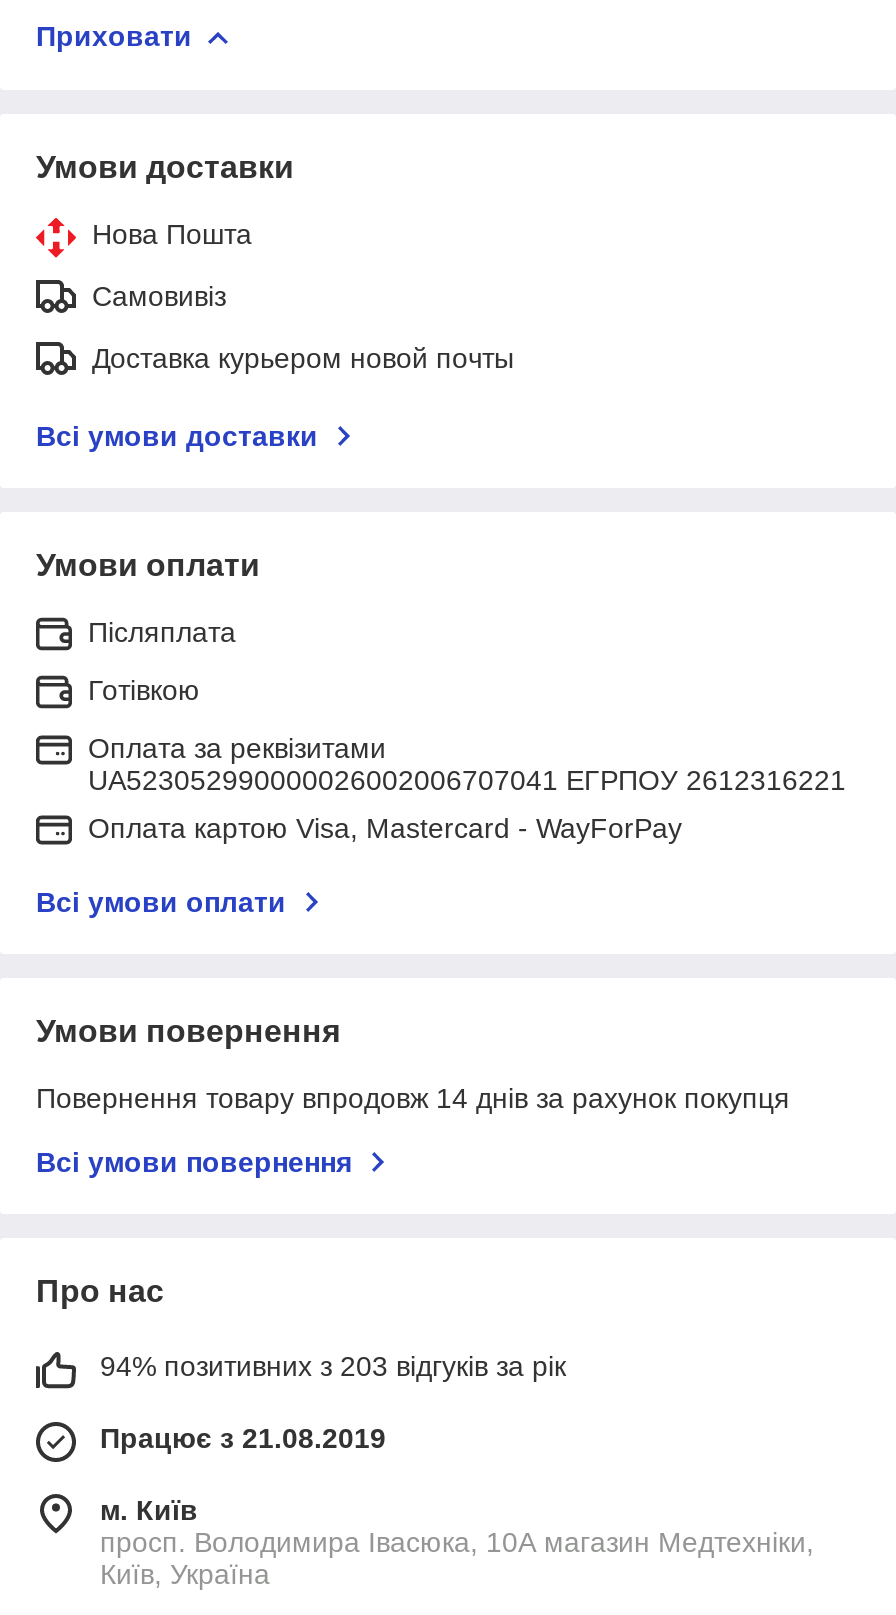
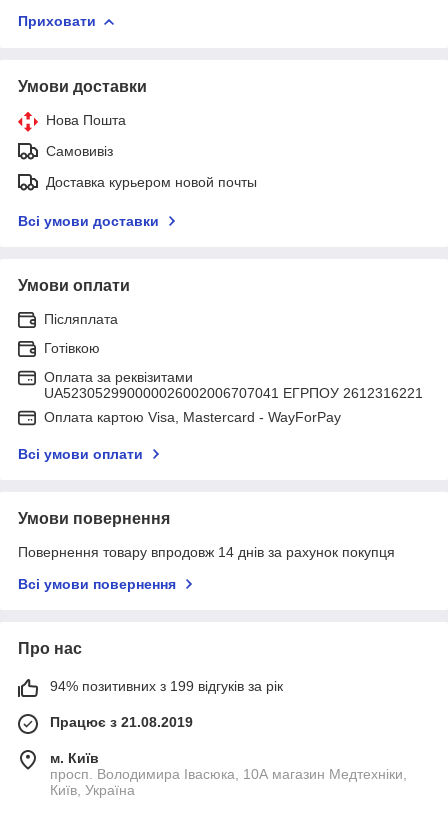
- 94% позитивних з 203 відгуків за рік
+ 94% позитивних з 199 відгуків за рік
